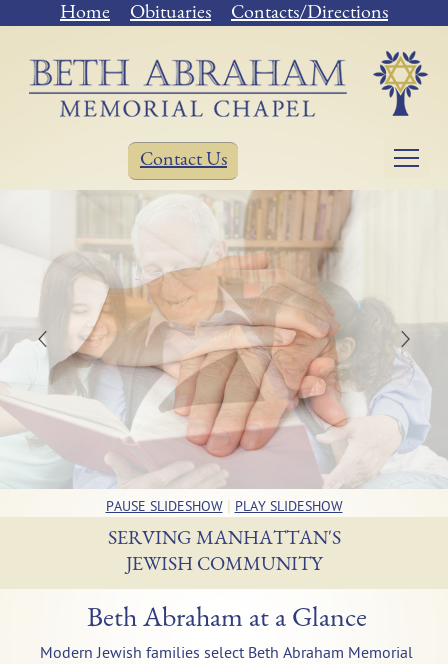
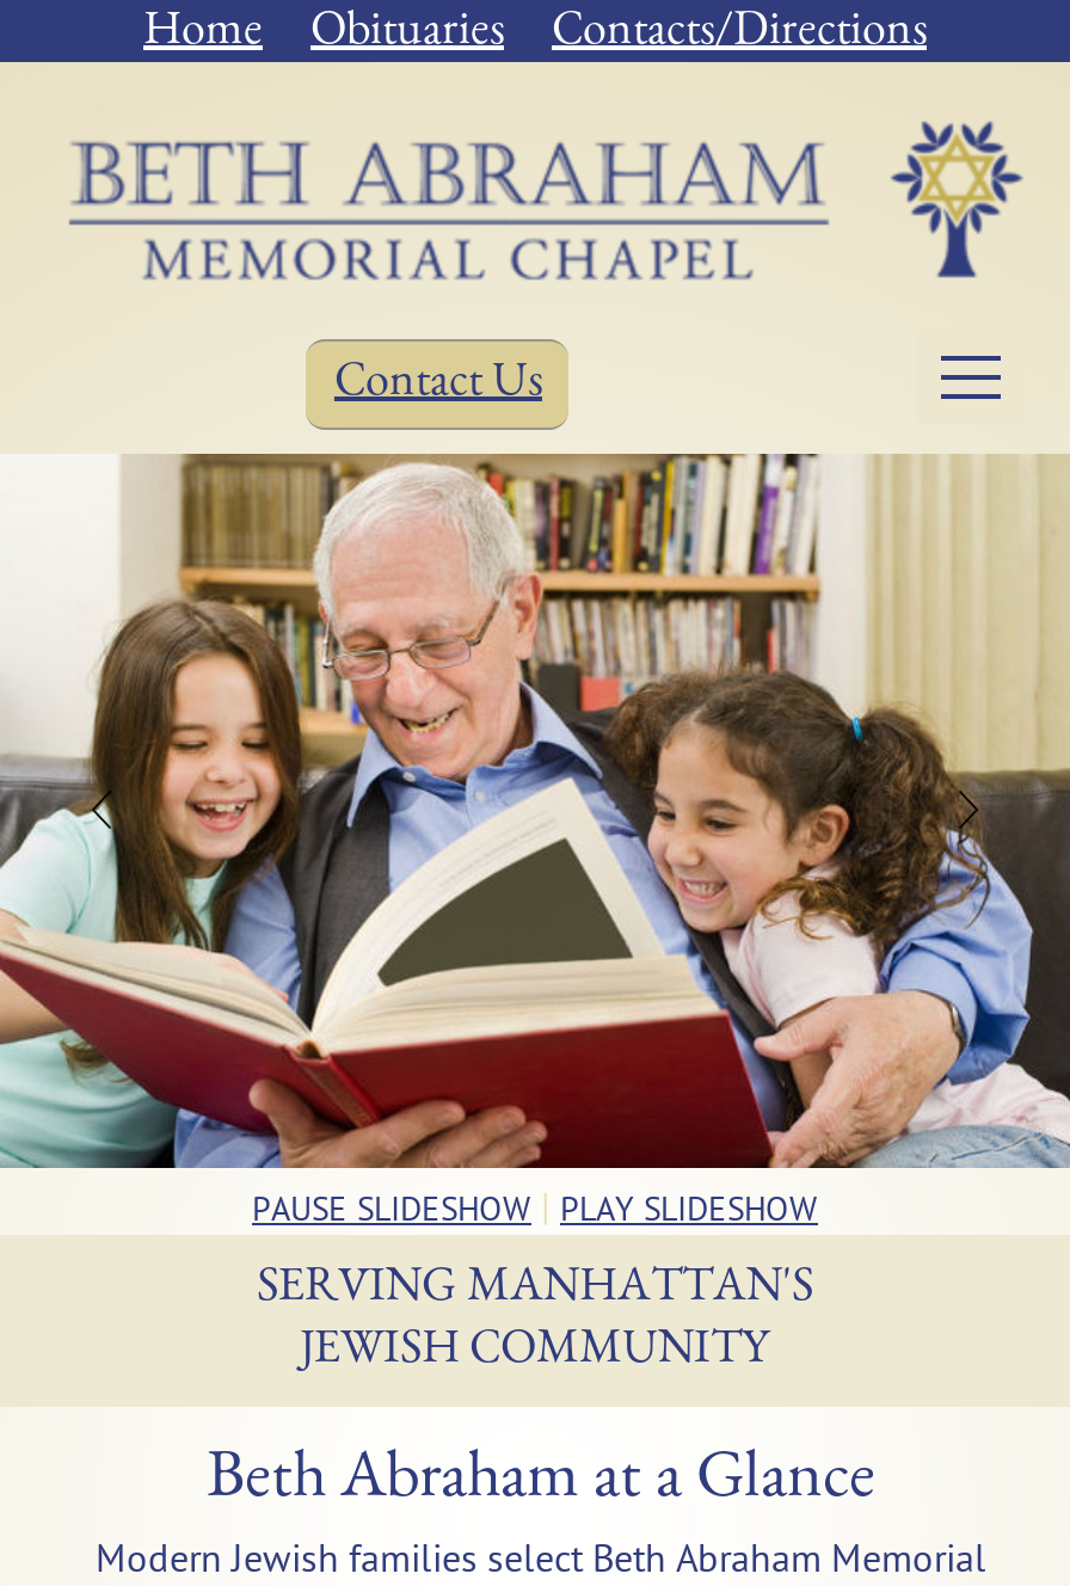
- [image]
+ [image]
